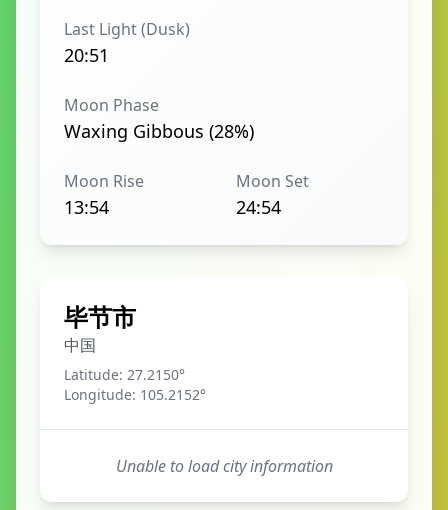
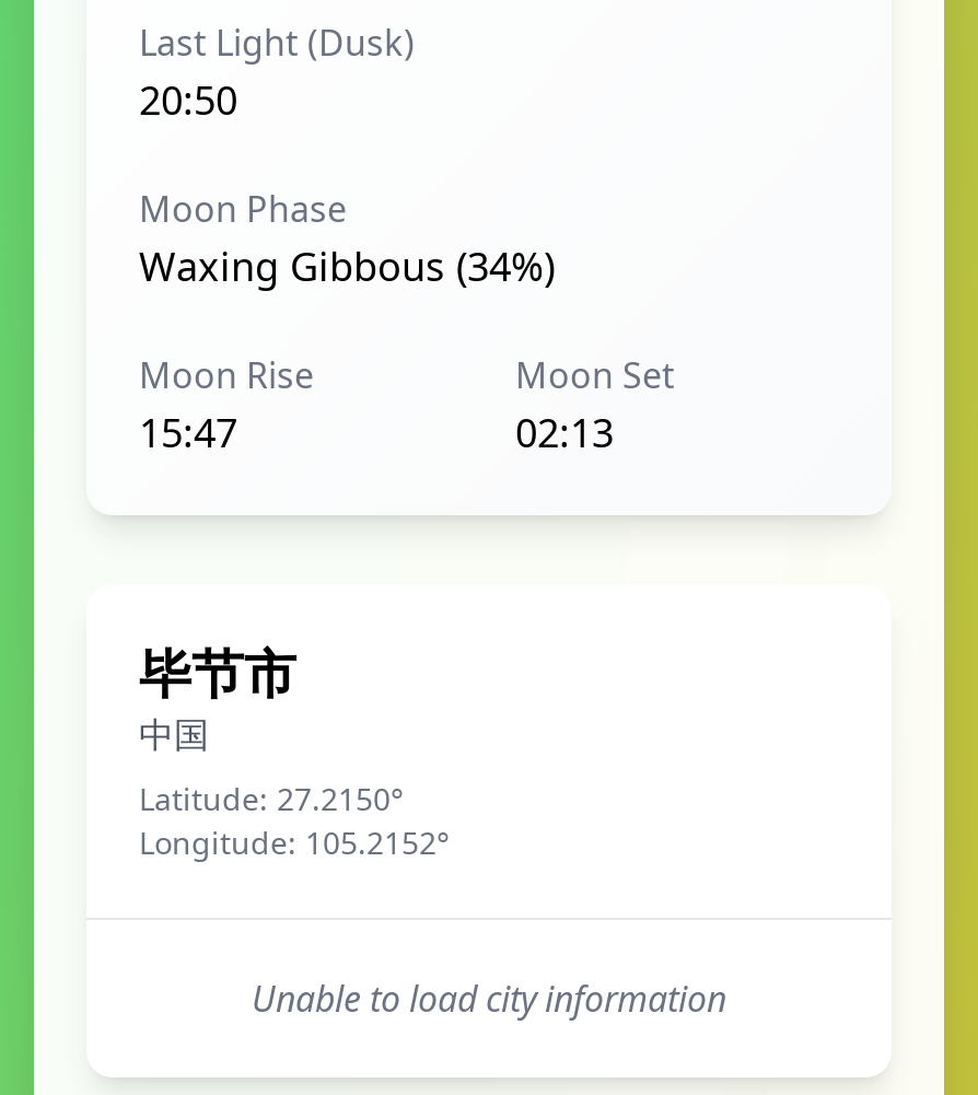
- 20:51
+ 20:50

- Waxing Gibbous (28%)
+ Waxing Gibbous (34%)

- 13:54
+ 15:47

- 24:54
+ 02:13
